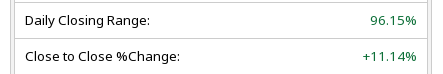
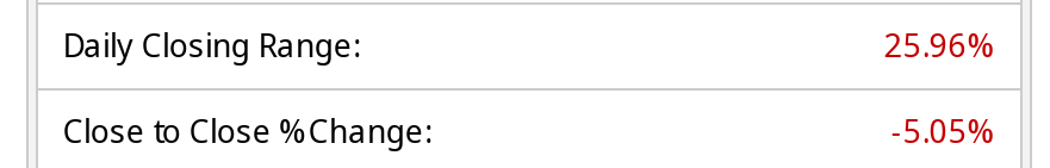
- 96.15%
+ 25.96%

- +11.14%
+ -5.05%
